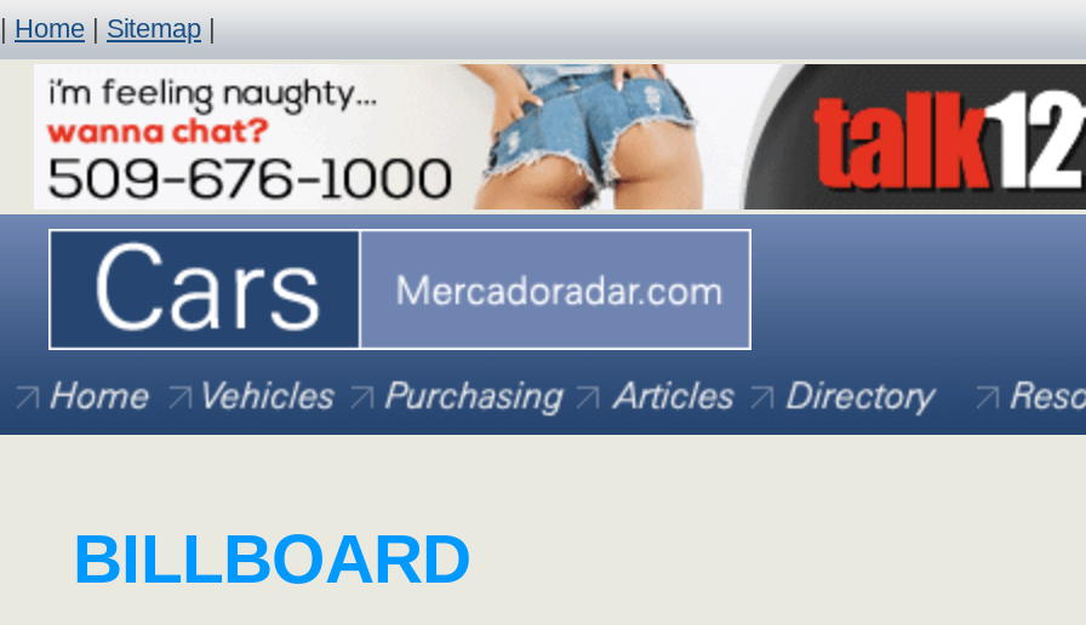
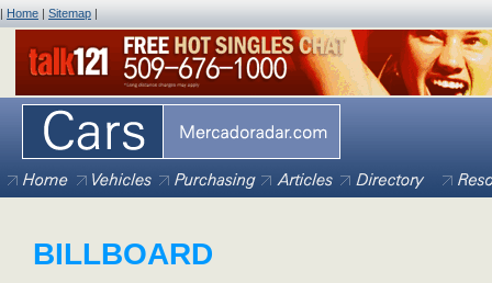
- [image]
+ [image]
